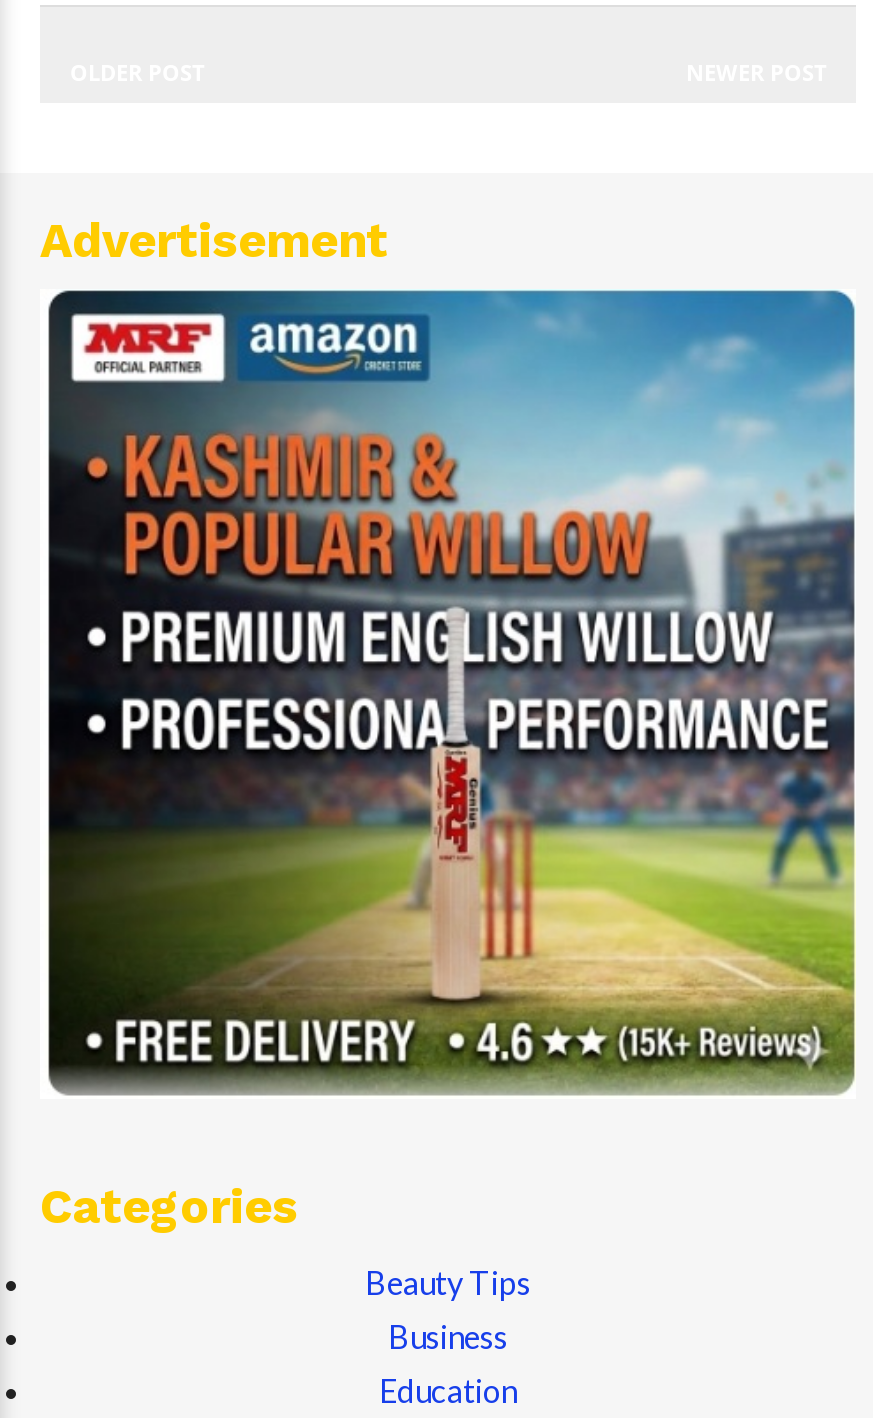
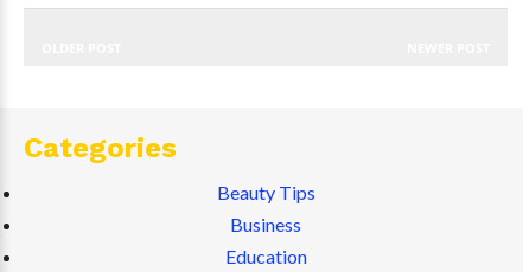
- Advertisement

- [image]
